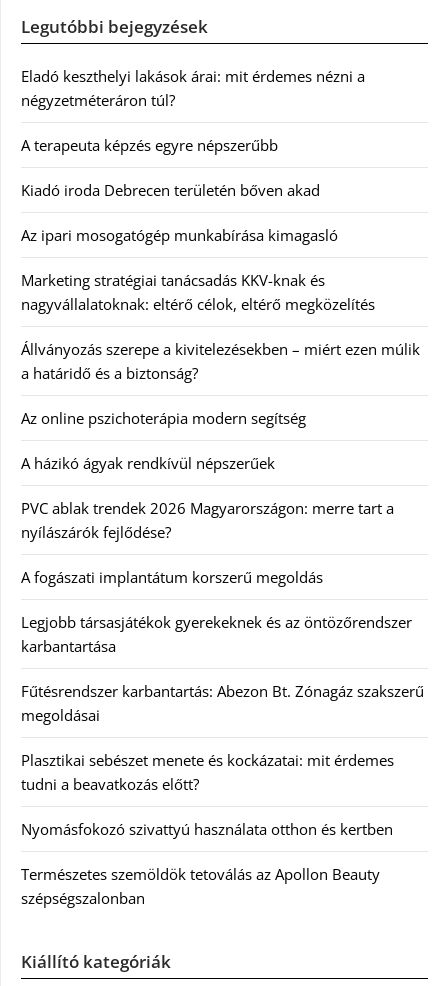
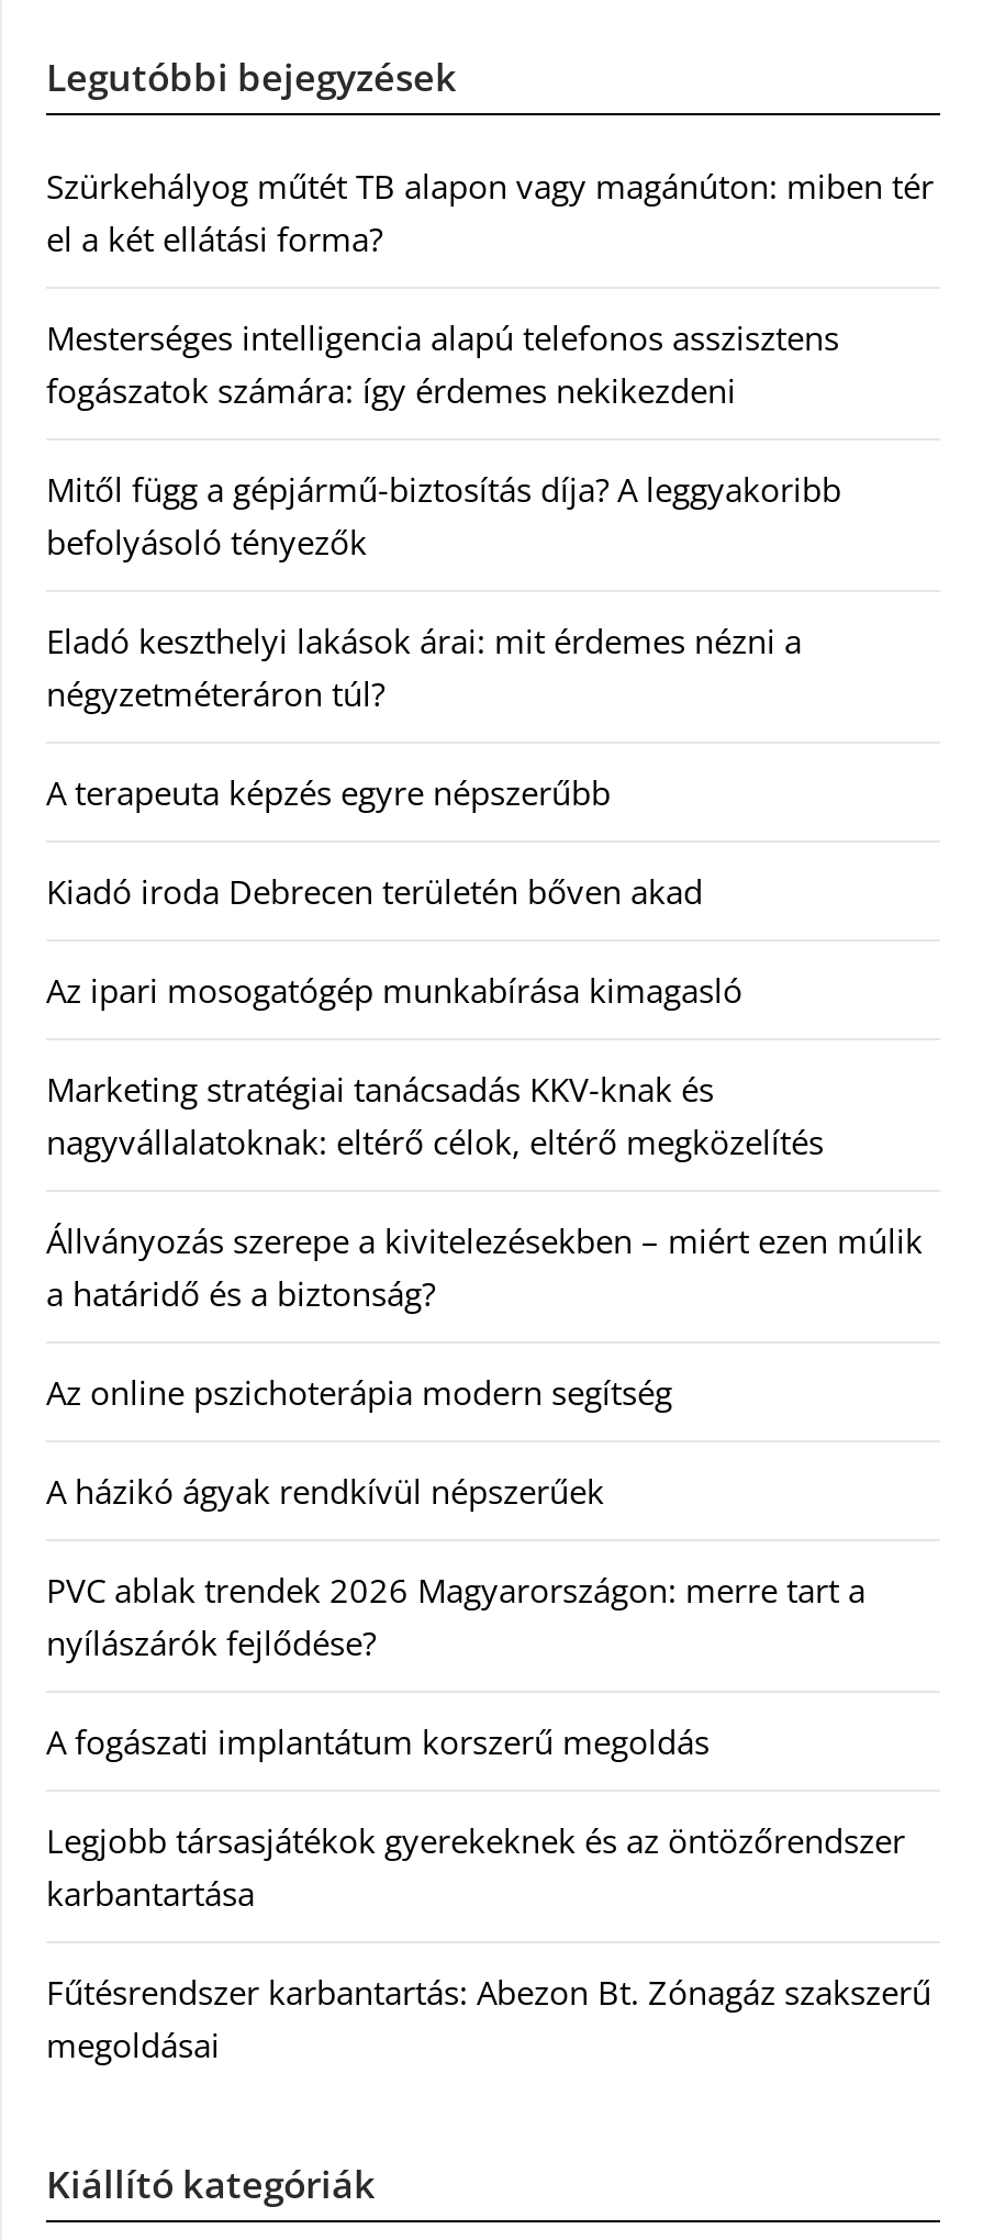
+ Szürkehályog műtét TB alapon vagy magánúton: miben tér
+ el a két ellátási forma?
+ Mesterséges intelligencia alapú telefonos asszisztens
+ fogászatok számára: így érdemes nekikezdeni
+ Mitől függ a gépjármű-biztosítás díja? A leggyakoribb
+ befolyásoló tényezők

moved down: Eladó keszthelyi lakások árai: mit érdemes nézni a | négyzetméteráron túl? | A terapeuta képzés egyre népszerűbb | ... | Fűtésrendszer karbantartás: Abezon Bt. Zónagáz szakszerű | megoldásai

- Plasztikai sebészet menete és kockázatai: mit érdemes
- tudni a beavatkozás előtt?
- Nyomásfokozó szivattyú használata otthon és kertben
- Természetes szemöldök tetoválás az Apollon Beauty
- szépségszalonban
